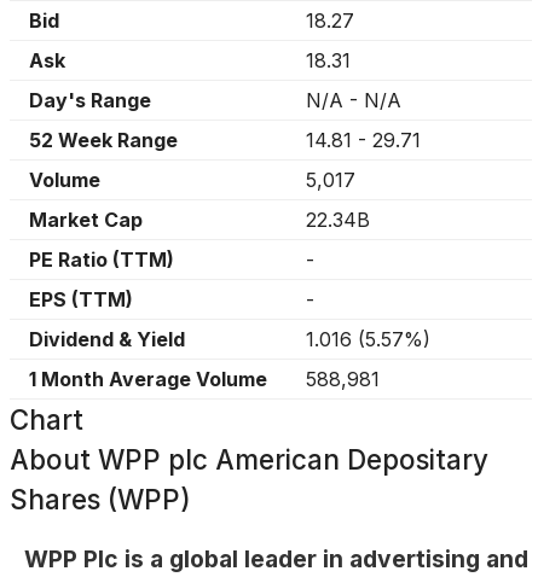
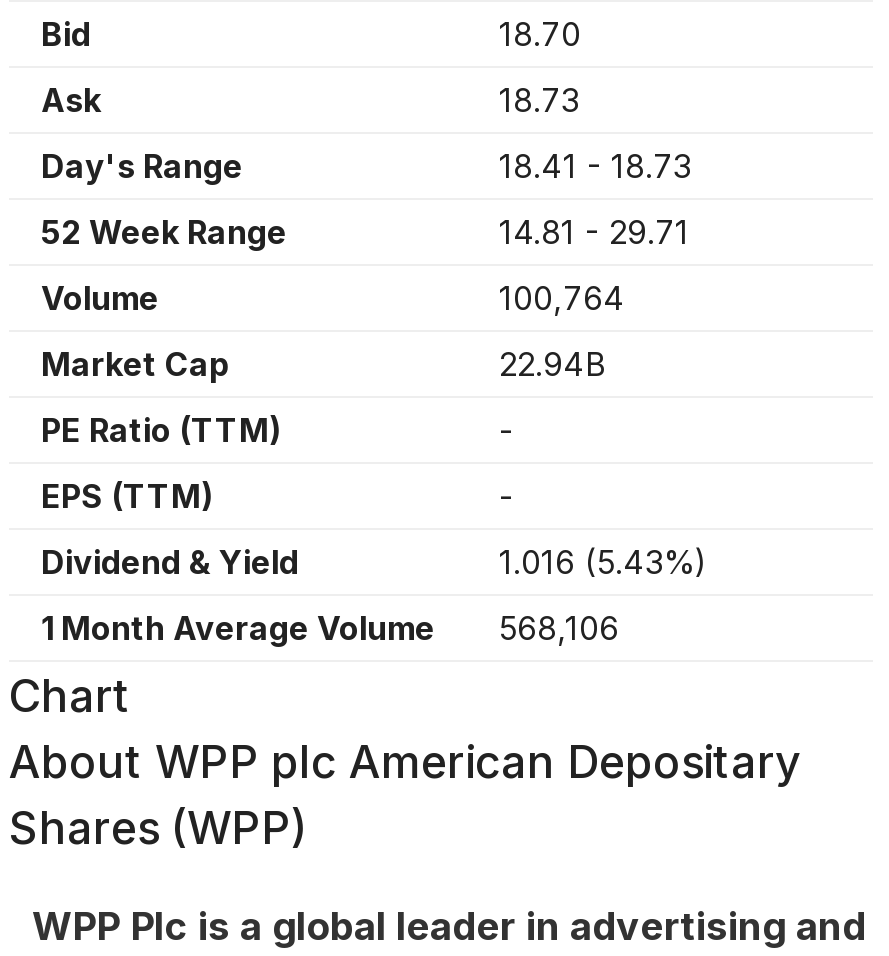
- 18.27
+ 18.70

- 18.31
+ 18.73

- N/A - N/A
+ 18.41 - 18.73

- 5,017
+ 100,764

- 22.34B
+ 22.94B

- 1.016 (5.57%)
+ 1.016 (5.43%)

- 1 Month Average Volume 588,981
+ 1 Month Average Volume 568,106
